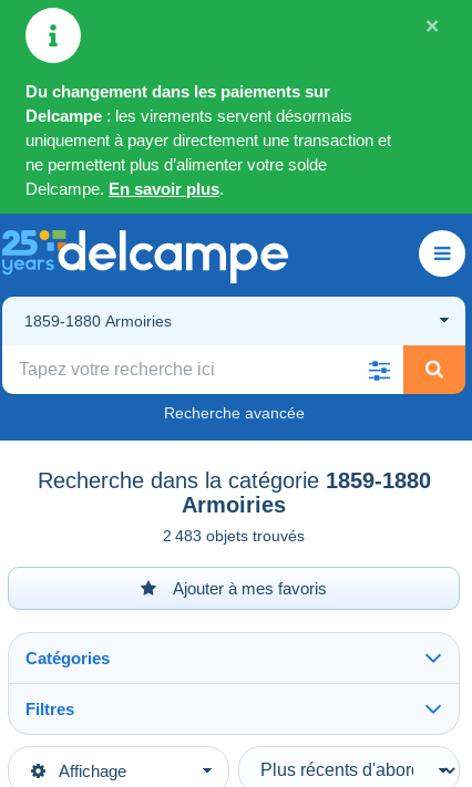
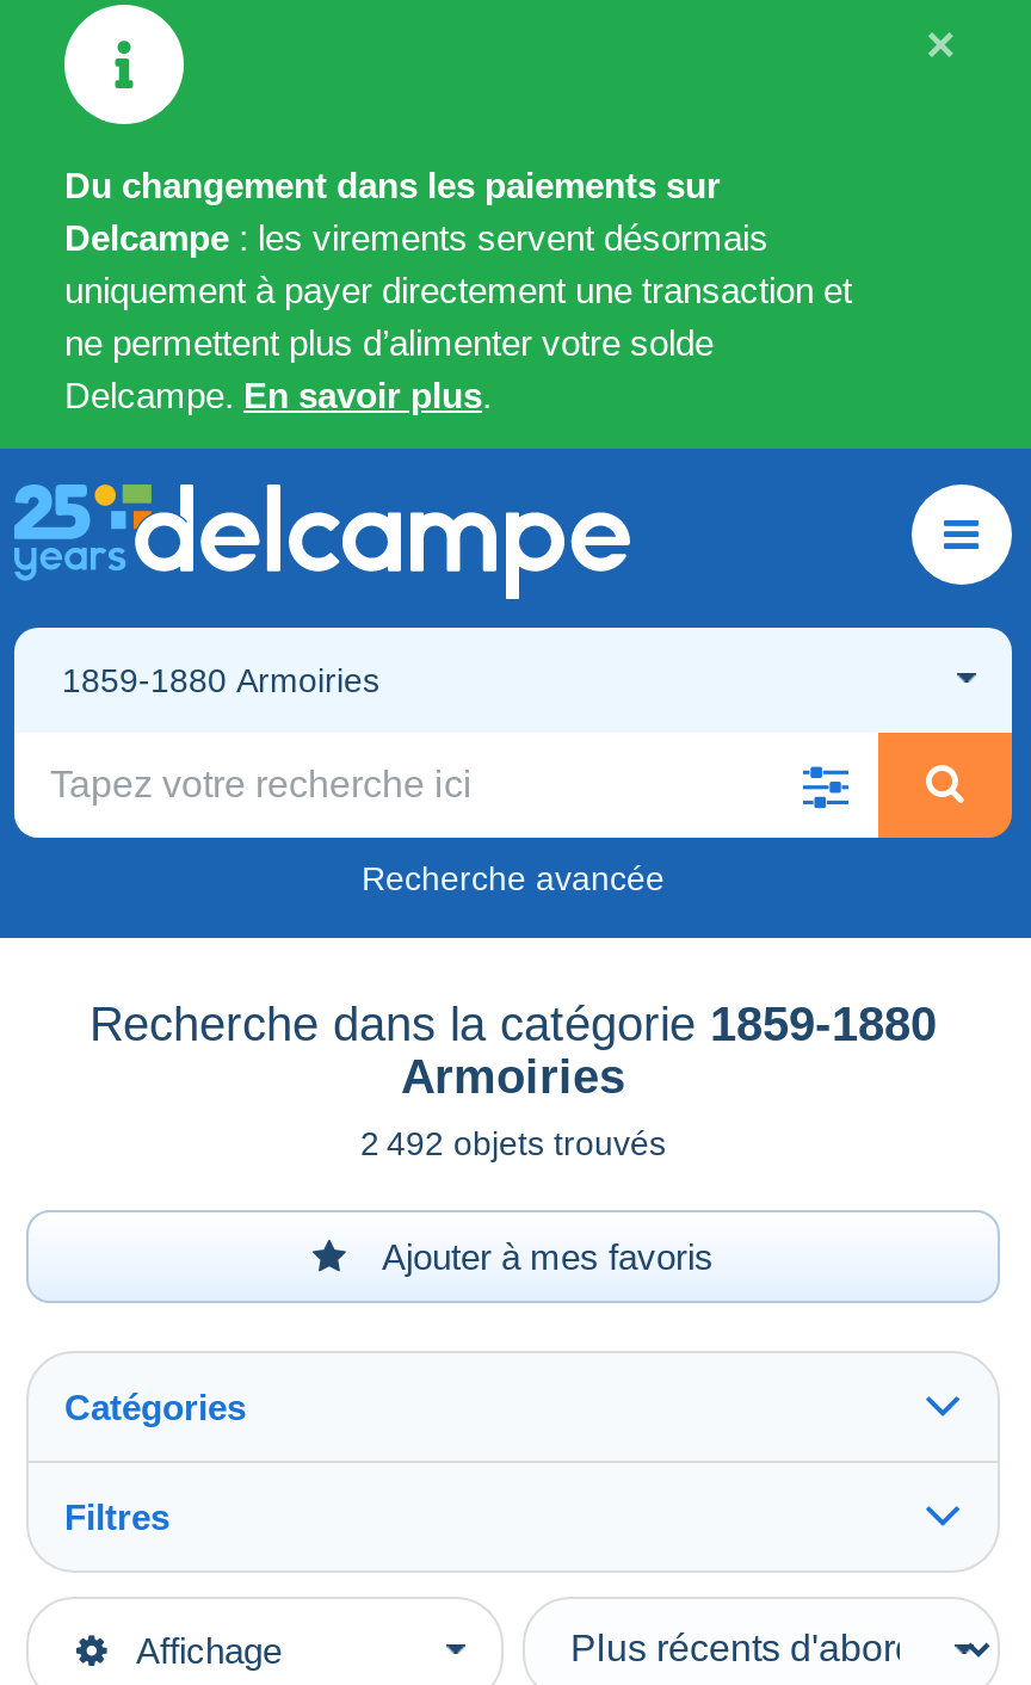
- 2 483 objets trouvés
+ 2 492 objets trouvés
